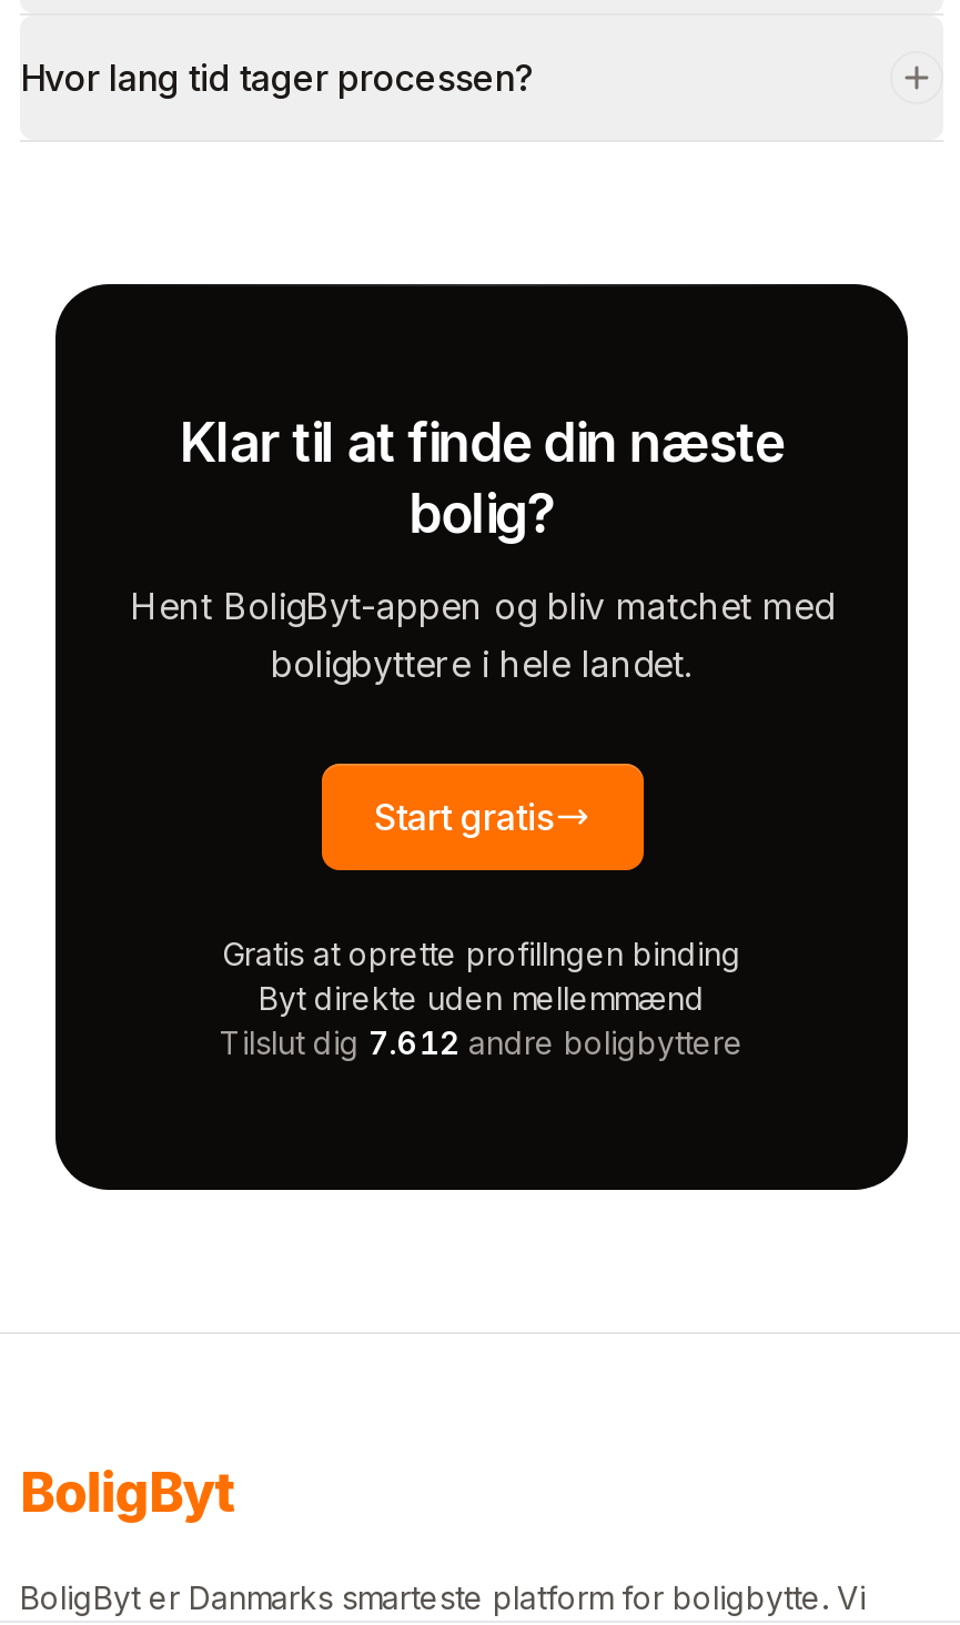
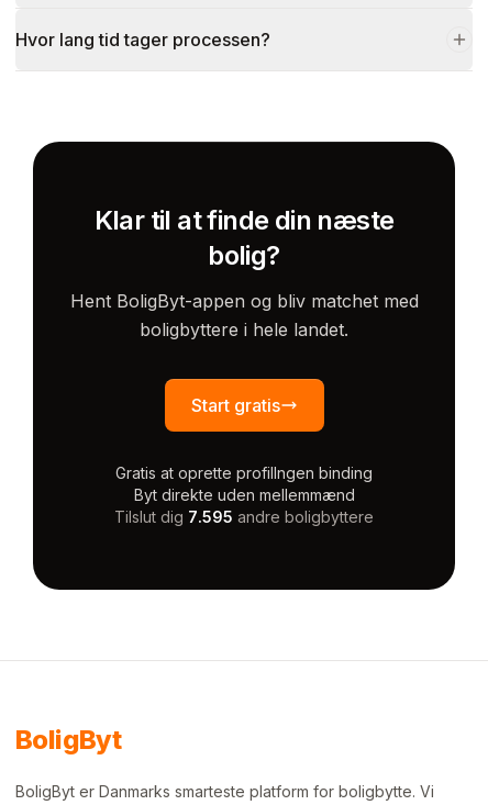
- Tilslut dig 7.612 andre boligbyttere
+ Tilslut dig 7.595 andre boligbyttere
